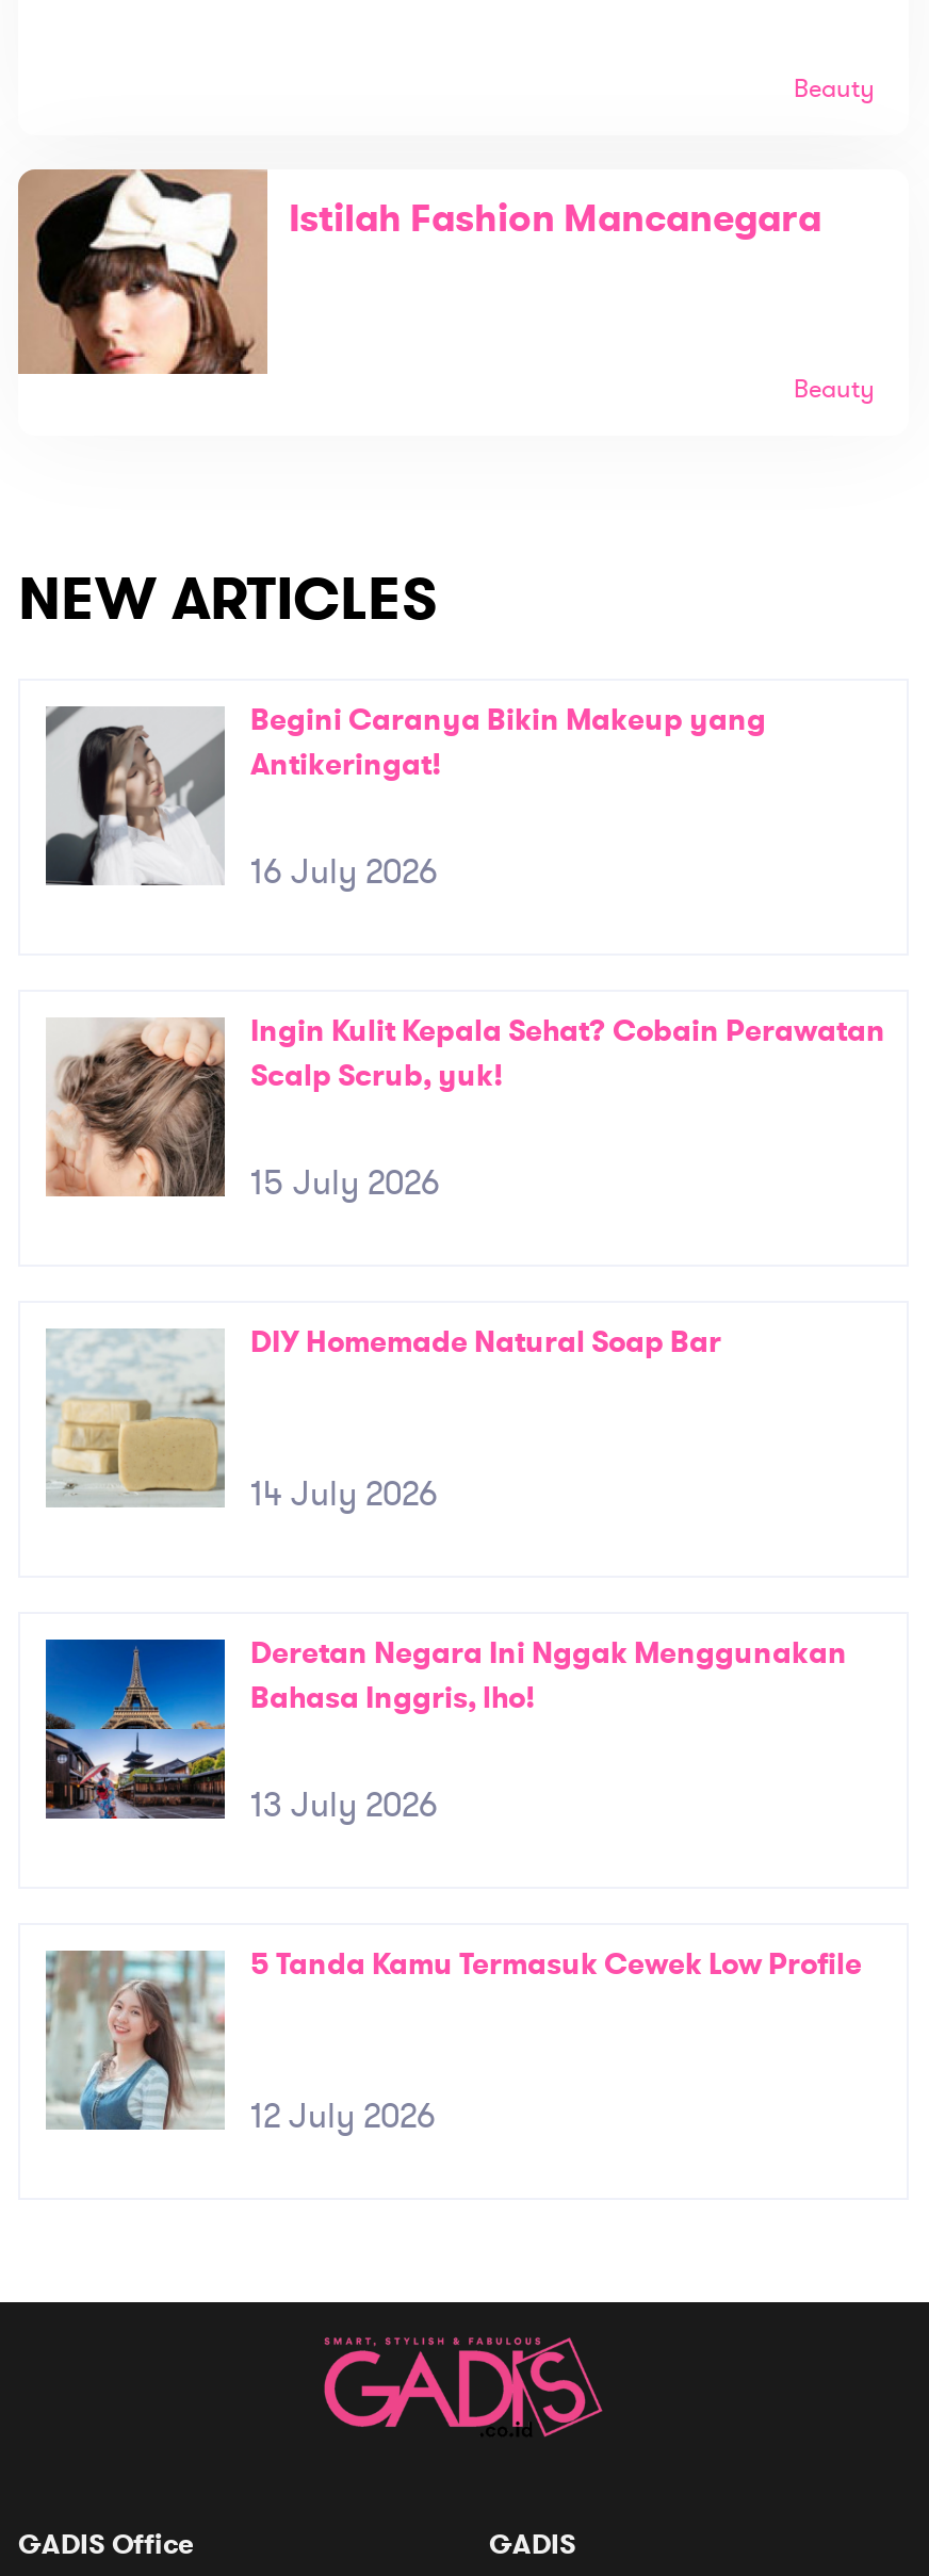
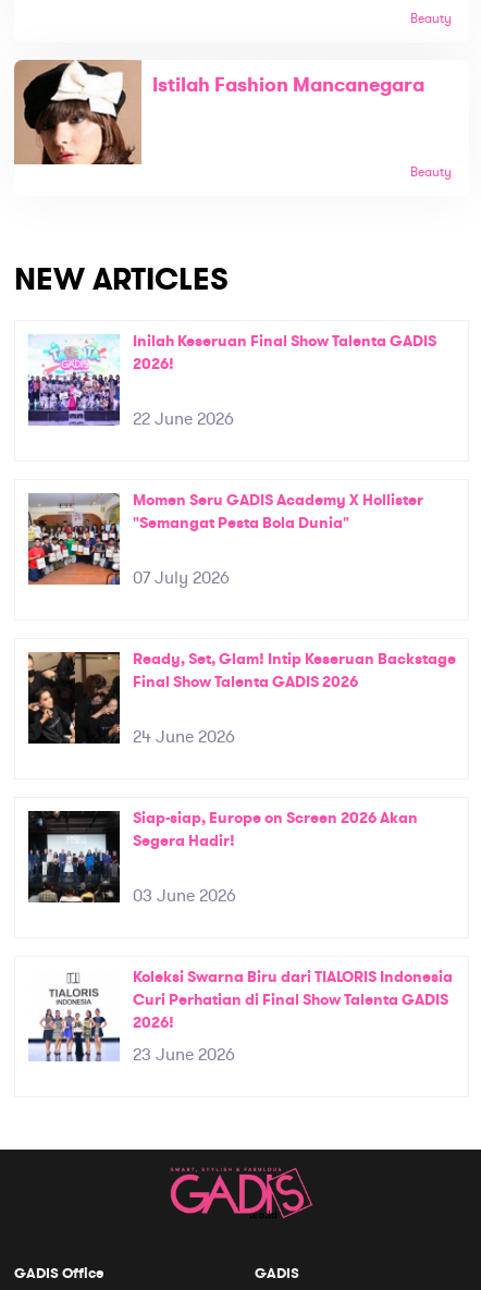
- [image]
- Begini Caranya Bikin Makeup yang
- Antikeringat!
- 16 July 2026
- Ingin Kulit Kepala Sehat? Cobain Perawatan
- Scalp Scrub, yuk!
- 15 July 2026
- DIY Homemade Natural Soap Bar
- 14 July 2026
- Deretan Negara Ini Nggak Menggunakan
- Bahasa Inggris, lho!
- 13 July 2026
- 5 Tanda Kamu Termasuk Cewek Low Profile
- 12 July 2026
+ [image]
+ Inilah Keseruan Final Show Talenta GADIS
+ 2026!
+ 22 June 2026
+ Momen Seru GADIS Academy X Hollister
+ "Semangat Pesta Bola Dunia"
+ 07 July 2026
+ Ready, Set, Glam! Intip Keseruan Backstage
+ Final Show Talenta GADIS 2026
+ 24 June 2026
+ Siap-siap, Europe on Screen 2026 Akan
+ Segera Hadir!
+ 03 June 2026
+ Koleksi Swarna Biru dari TIALORIS Indonesia
+ Curi Perhatian di Final Show Talenta GADIS
+ 2026!
+ 23 June 2026

- [image]
+ [image]

- [image]
+ [image]

- [image]
+ [image]

- [image]
+ [image]
